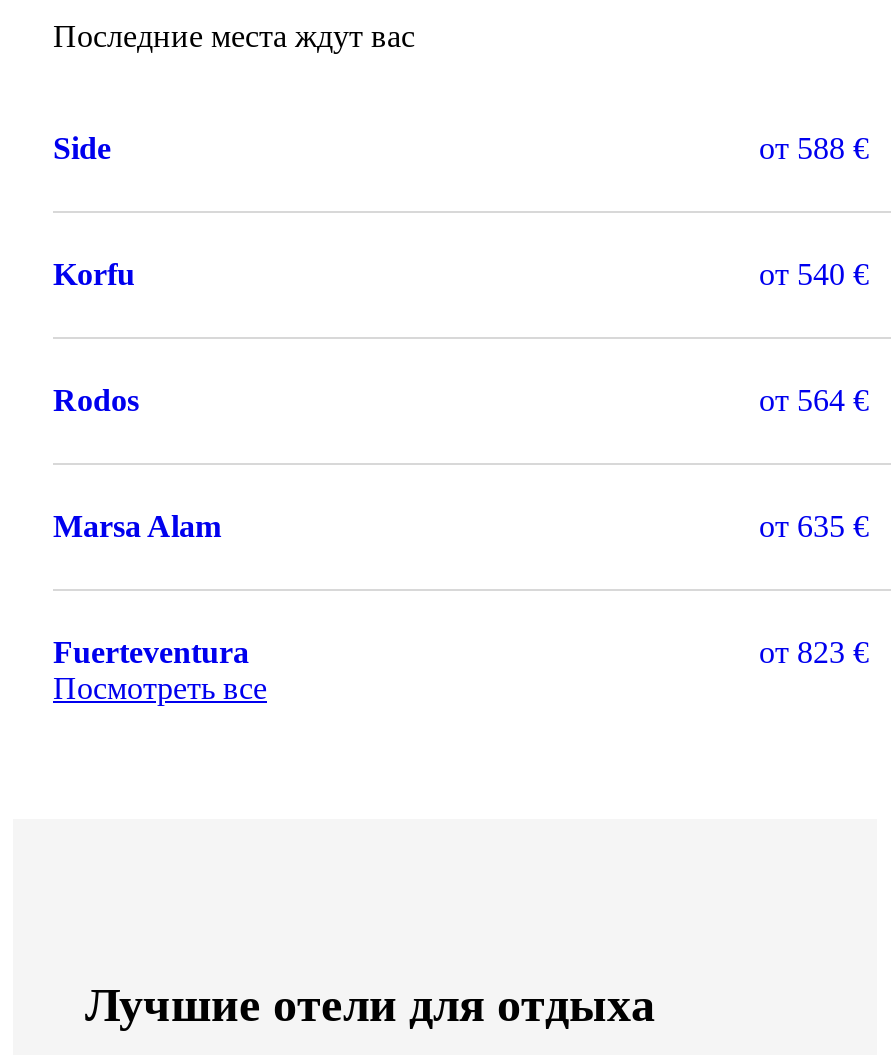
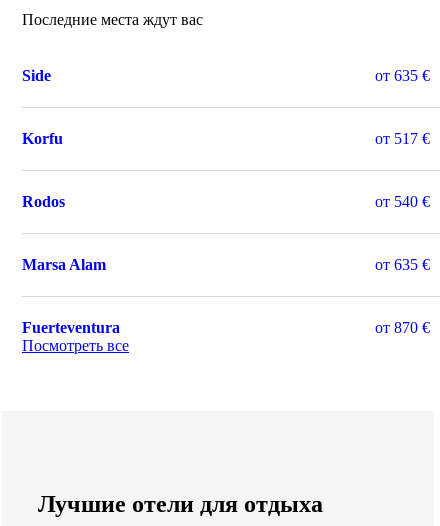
- от 588 €
+ от 635 €

- от 540 €
+ от 517 €

- от 564 €
+ от 540 €

- от 823 €
+ от 870 €
